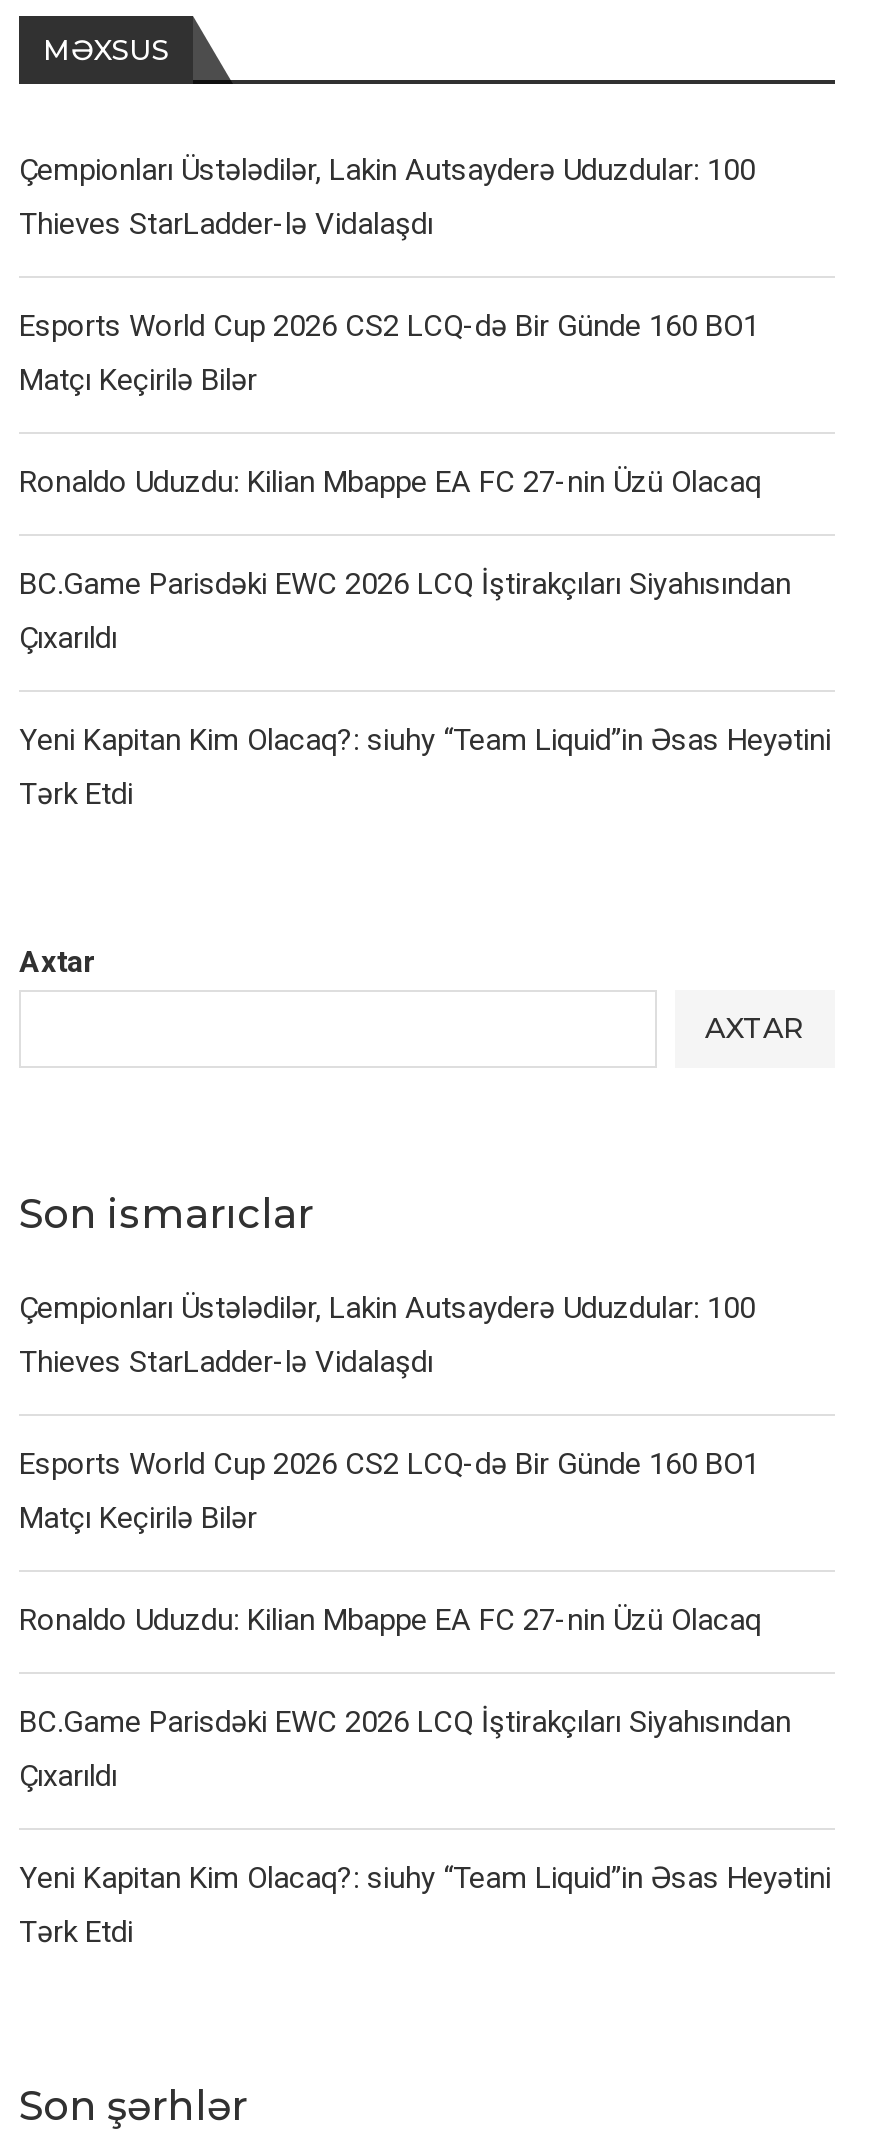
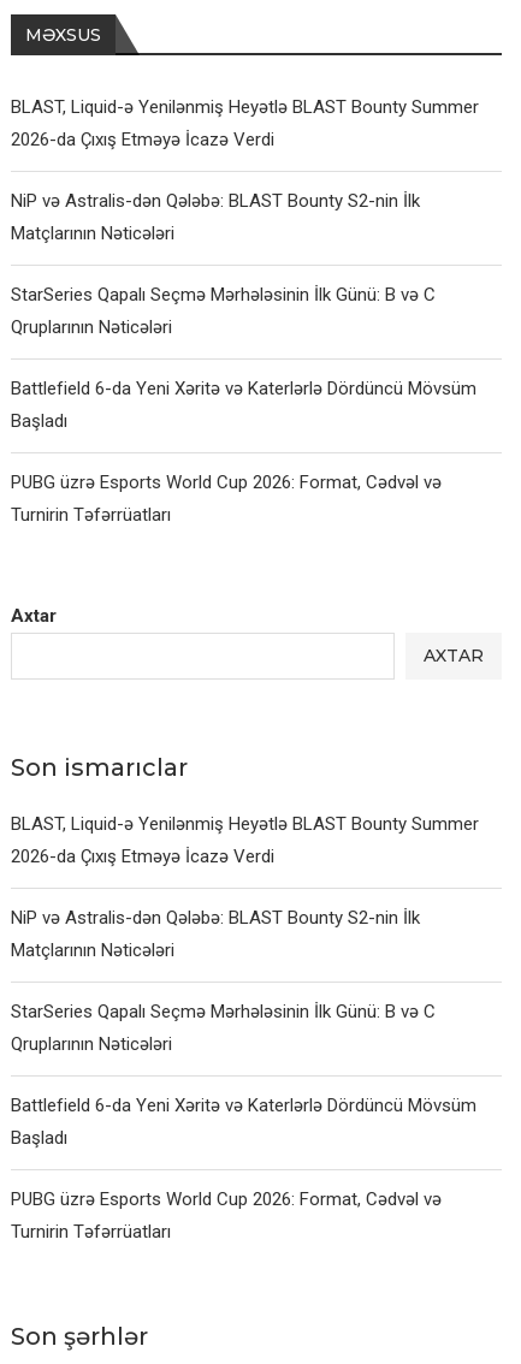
- Çempionları Üstələdilər, Lakin Autsayderə Uduzdular: 100
- Thieves StarLadder-lə Vidalaşdı
- Esports World Cup 2026 CS2 LCQ-də Bir Günde 160 BO1
- Matçı Keçirilə Bilər
- Ronaldo Uduzdu: Kilian Mbappe EA FC 27-nin Üzü Olacaq
- BC.Game Parisdəki EWC 2026 LCQ İştirakçıları Siyahısından
- Çıxarıldı
- Yeni Kapitan Kim Olacaq?: siuhy “Team Liquid”in Əsas Heyətini
- Tərk Etdi
+ BLAST, Liquid-ə Yenilənmiş Heyətlə BLAST Bounty Summer
+ 2026-da Çıxış Etməyə İcazə Verdi
+ NiP və Astralis-dən Qələbə: BLAST Bounty S2-nin İlk
+ Matçlarının Nəticələri
+ StarSeries Qapalı Seçmə Mərhələsinin İlk Günü: B və C
+ Qruplarının Nəticələri
+ Battlefield 6-da Yeni Xəritə və Katerlərlə Dördüncü Mövsüm
+ Başladı
+ PUBG üzrə Esports World Cup 2026: Format, Cədvəl və
+ Turnirin Təfərrüatları

- Çempionları Üstələdilər, Lakin Autsayderə Uduzdular: 100
- Thieves StarLadder-lə Vidalaşdı
- Esports World Cup 2026 CS2 LCQ-də Bir Günde 160 BO1
- Matçı Keçirilə Bilər
- Ronaldo Uduzdu: Kilian Mbappe EA FC 27-nin Üzü Olacaq
- BC.Game Parisdəki EWC 2026 LCQ İştirakçıları Siyahısından
- Çıxarıldı
- Yeni Kapitan Kim Olacaq?: siuhy “Team Liquid”in Əsas Heyətini
- Tərk Etdi
+ BLAST, Liquid-ə Yenilənmiş Heyətlə BLAST Bounty Summer
+ 2026-da Çıxış Etməyə İcazə Verdi
+ NiP və Astralis-dən Qələbə: BLAST Bounty S2-nin İlk
+ Matçlarının Nəticələri
+ StarSeries Qapalı Seçmə Mərhələsinin İlk Günü: B və C
+ Qruplarının Nəticələri
+ Battlefield 6-da Yeni Xəritə və Katerlərlə Dördüncü Mövsüm
+ Başladı
+ PUBG üzrə Esports World Cup 2026: Format, Cədvəl və
+ Turnirin Təfərrüatları
